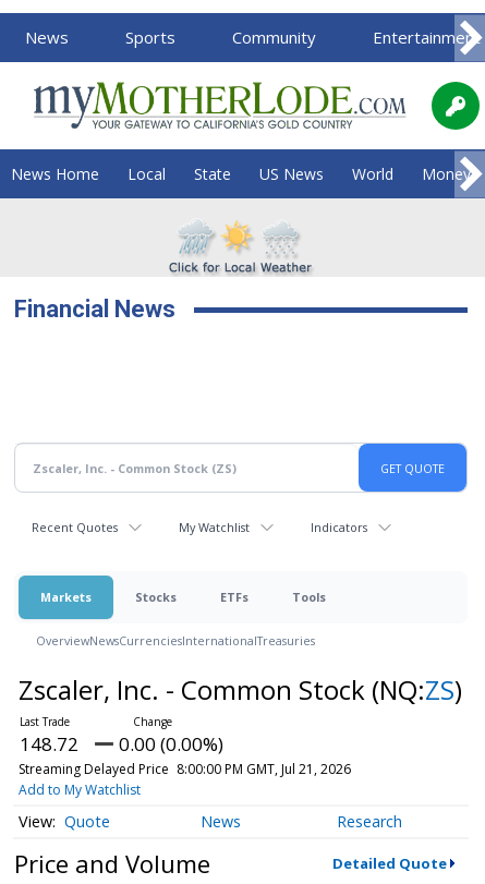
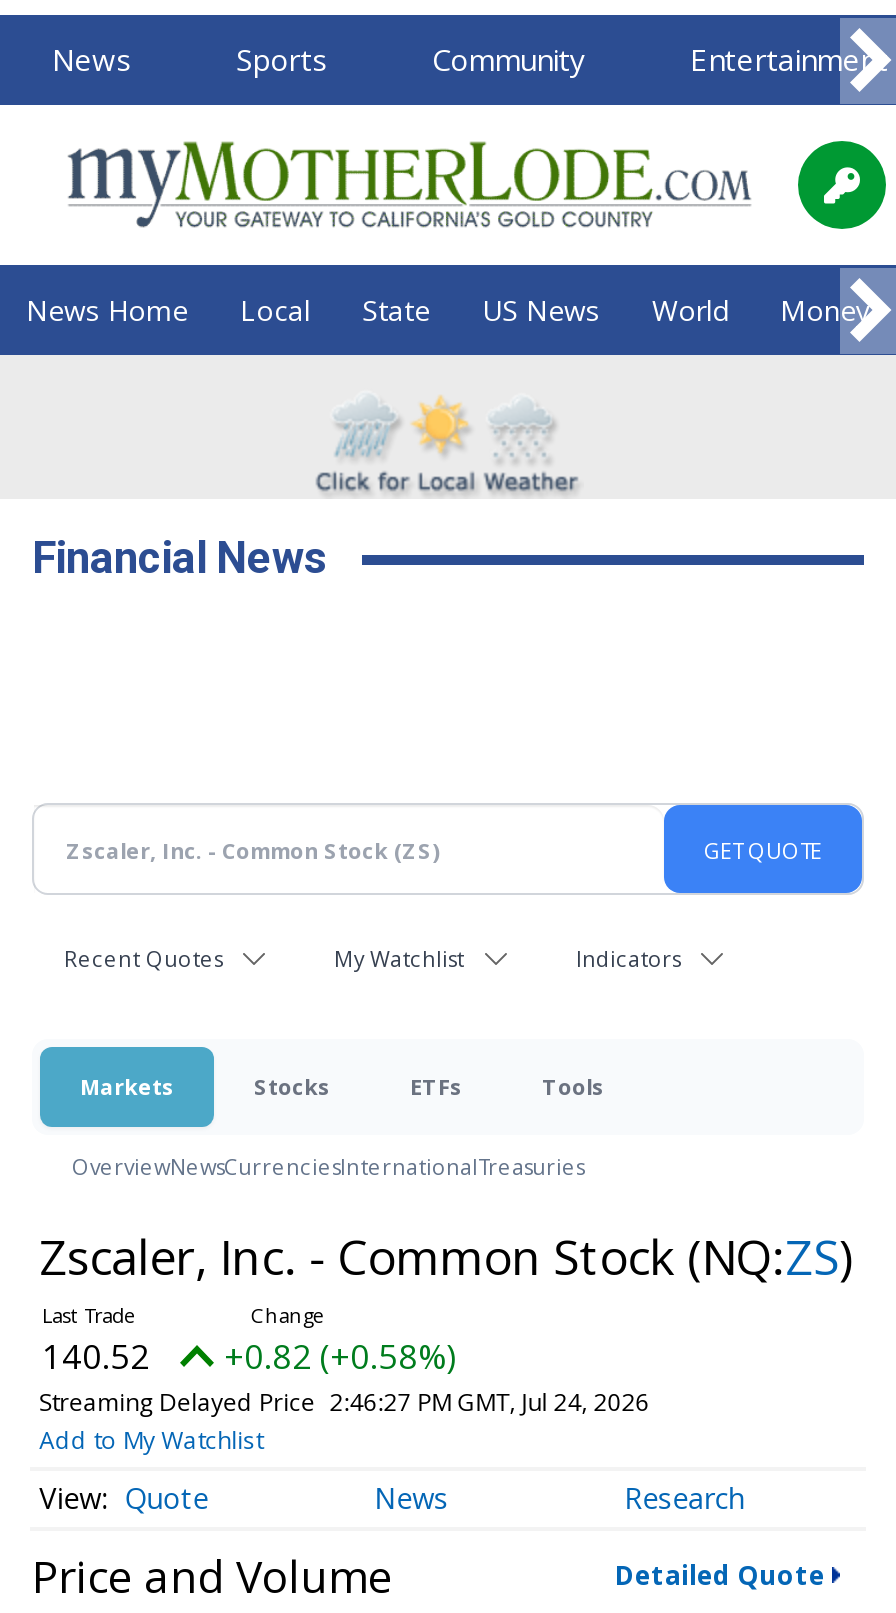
- 148.72
+ 140.52

- 0.00 (0.00%)
+ +0.82 (+0.58%)

- Streaming Delayed Price 8:00:00 PM GMT, Jul 21, 2026
+ Streaming Delayed Price 2:46:27 PM GMT, Jul 24, 2026
